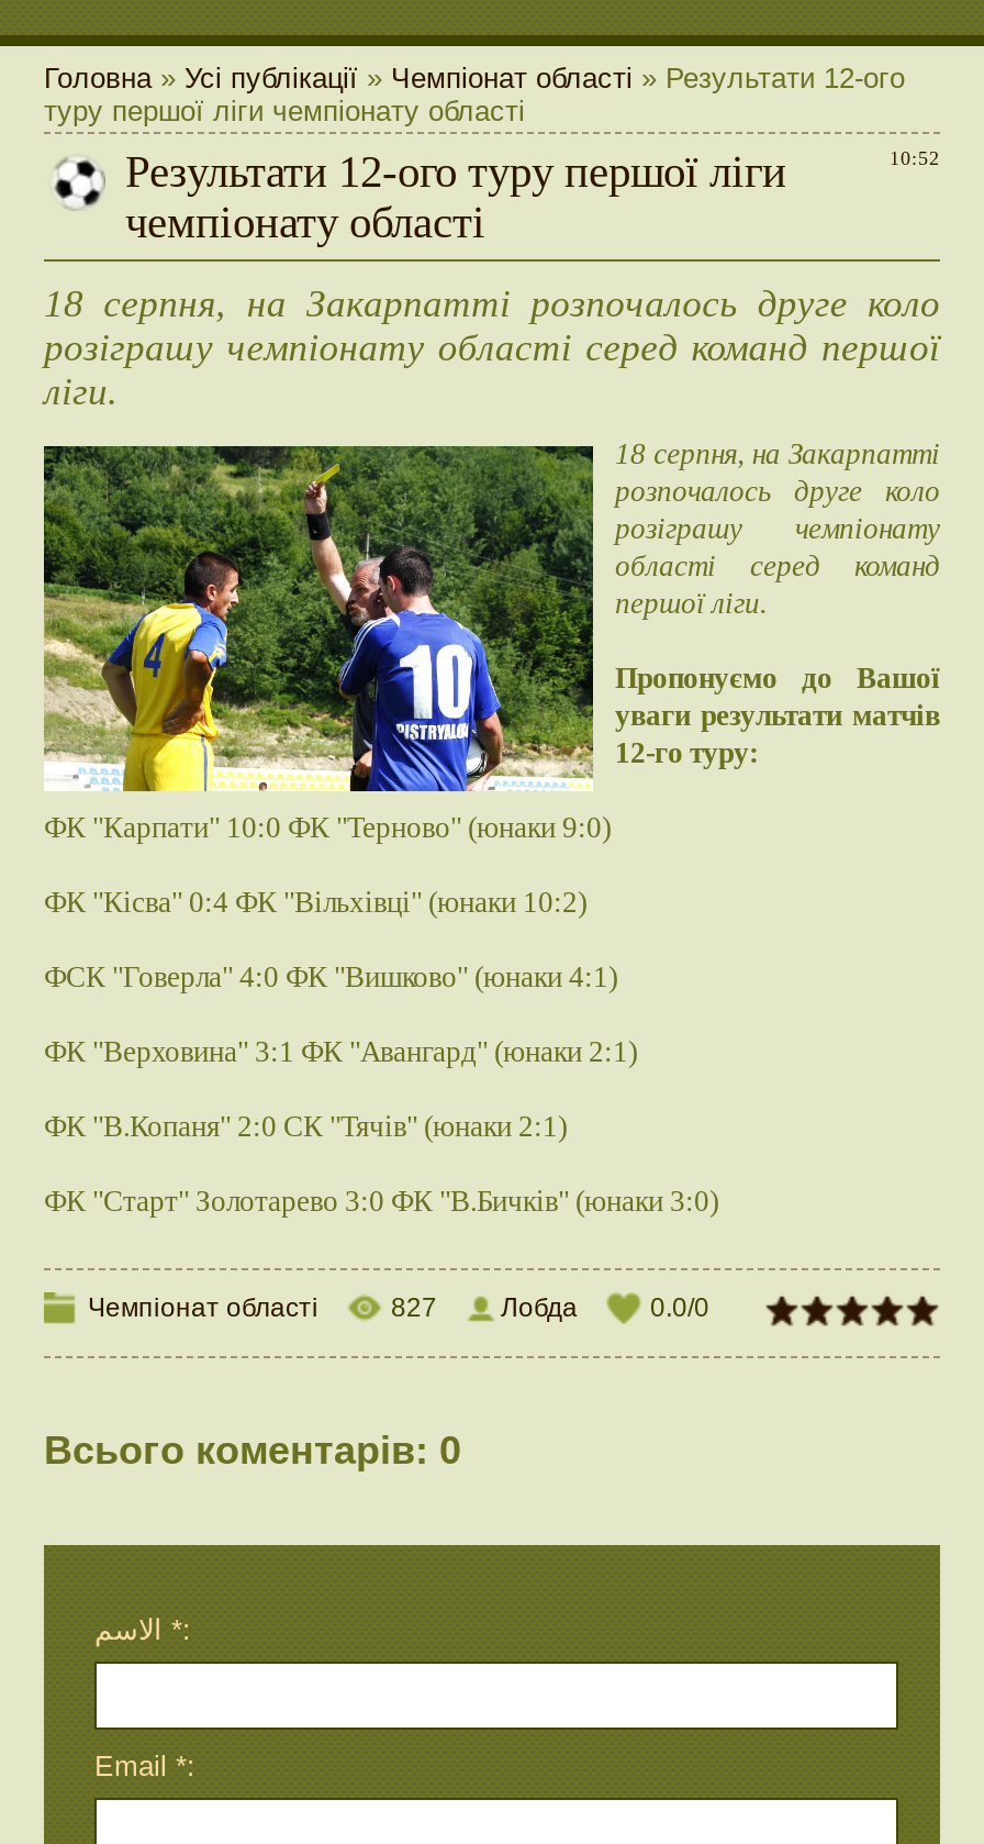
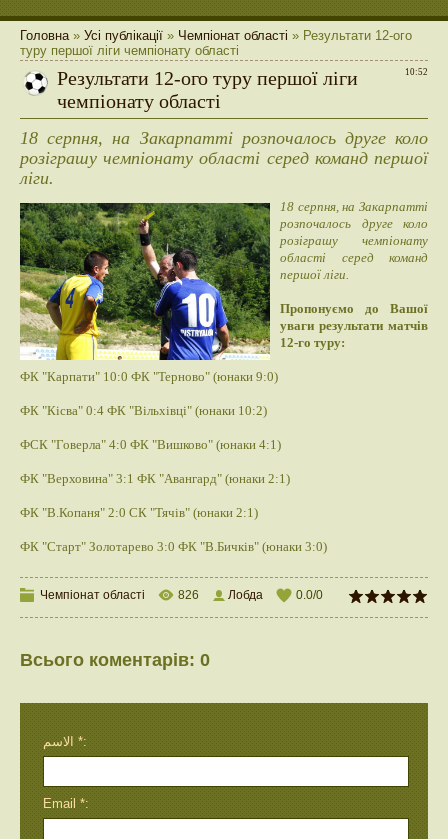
- 827
+ 826
